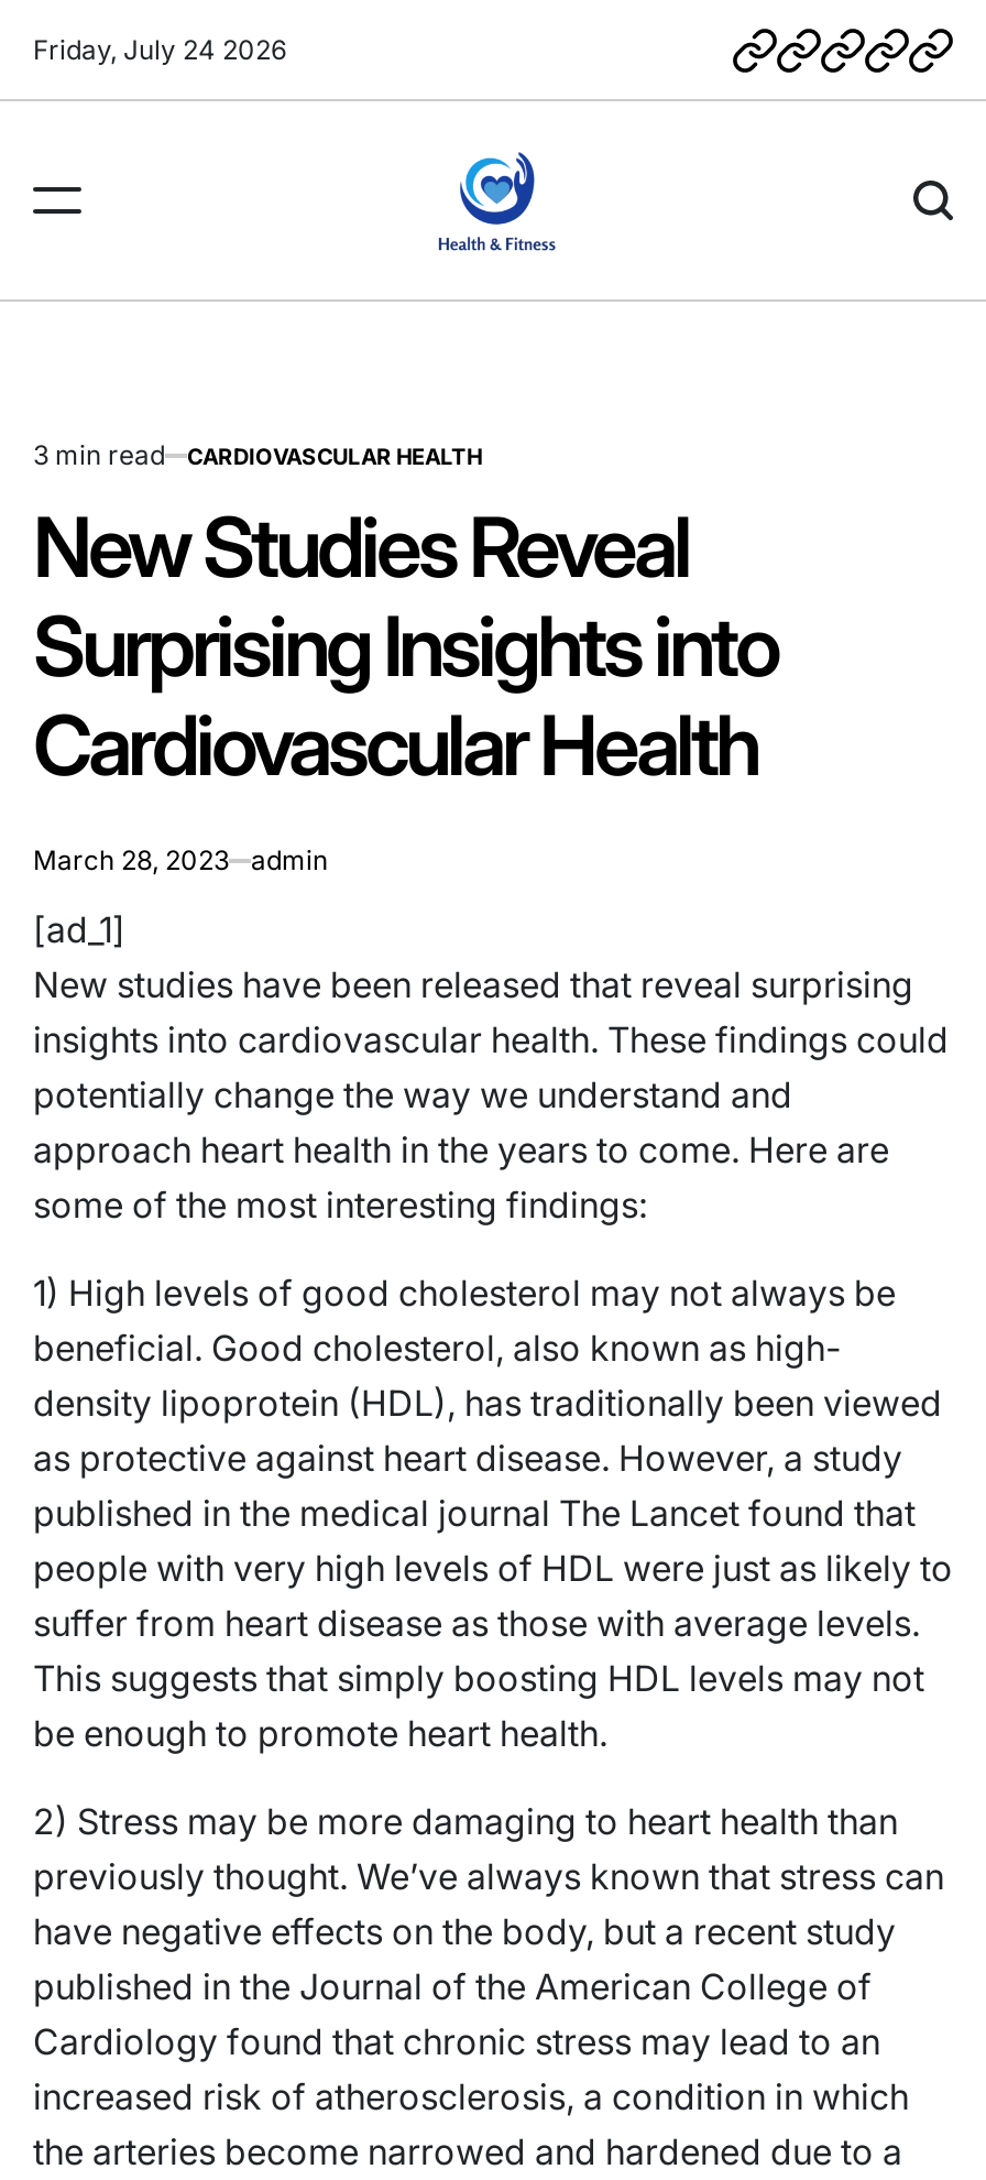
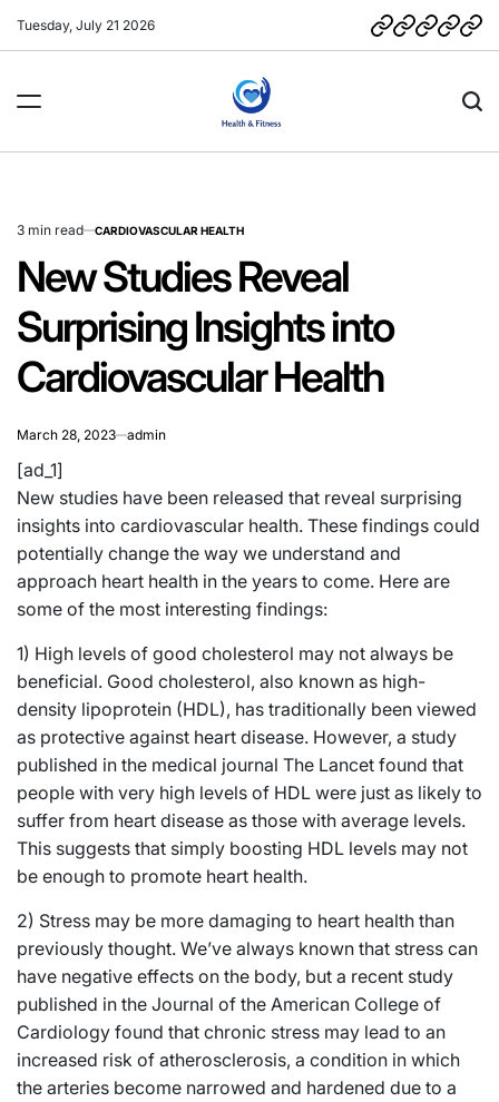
- Friday, July 24 2026
+ Tuesday, July 21 2026
